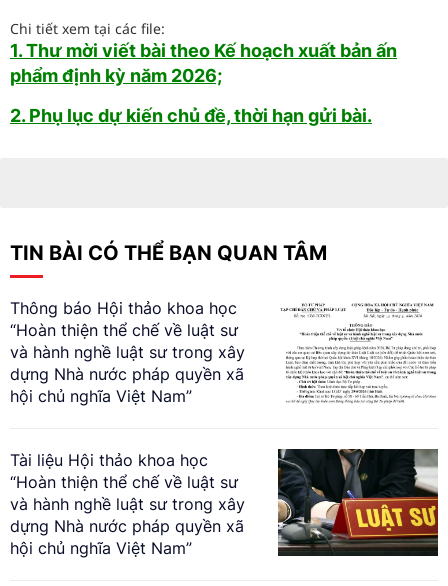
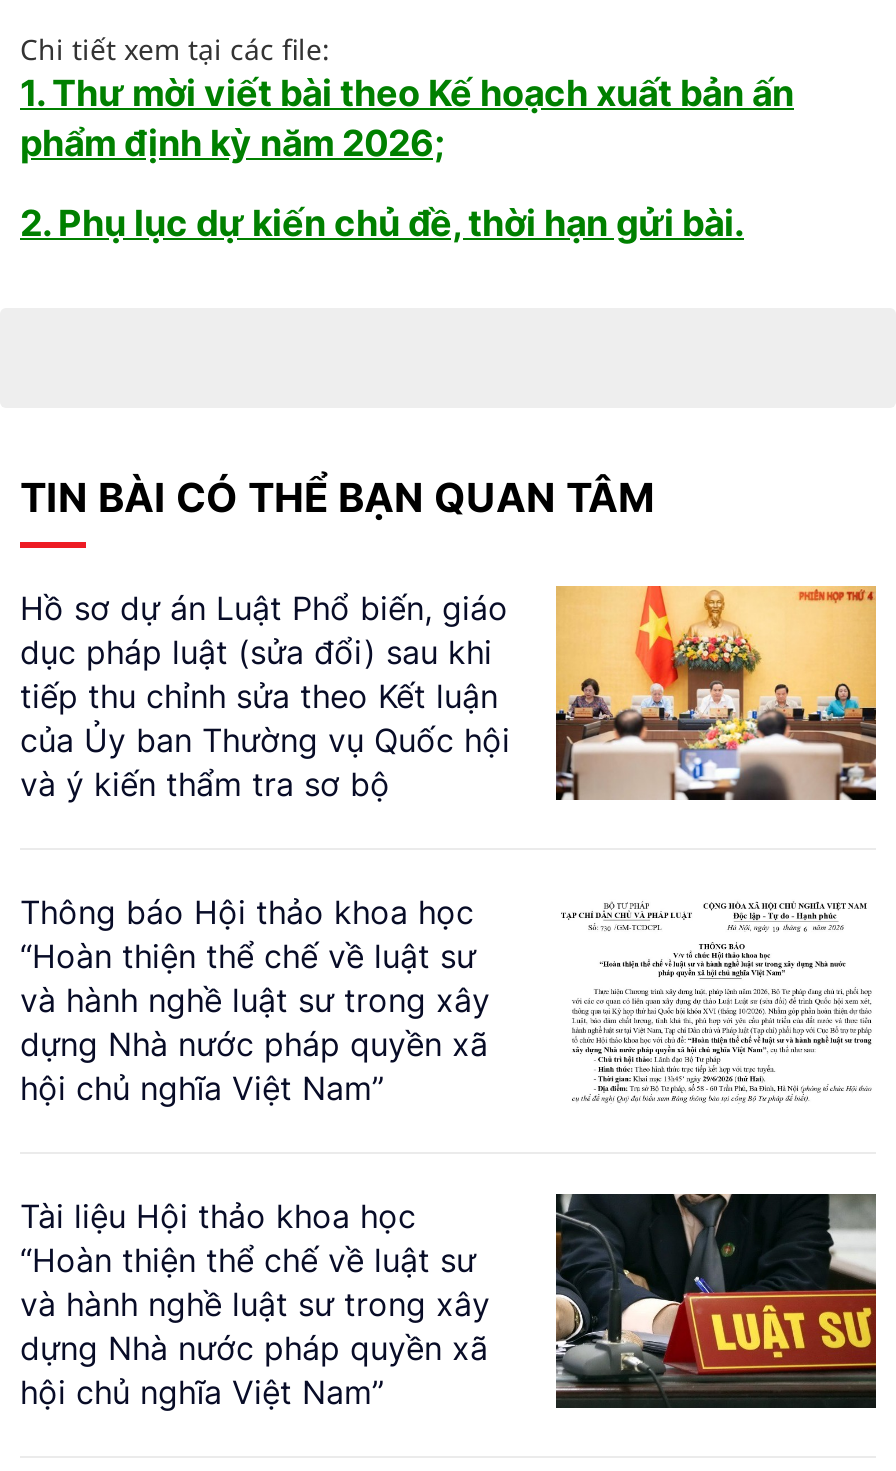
+ [image]
+ Hồ sơ dự án Luật Phổ biến, giáo
+ dục pháp luật (sửa đổi) sau khi
+ tiếp thu chỉnh sửa theo Kết luận
+ của Ủy ban Thường vụ Quốc hội
+ và ý kiến thẩm tra sơ bộ
